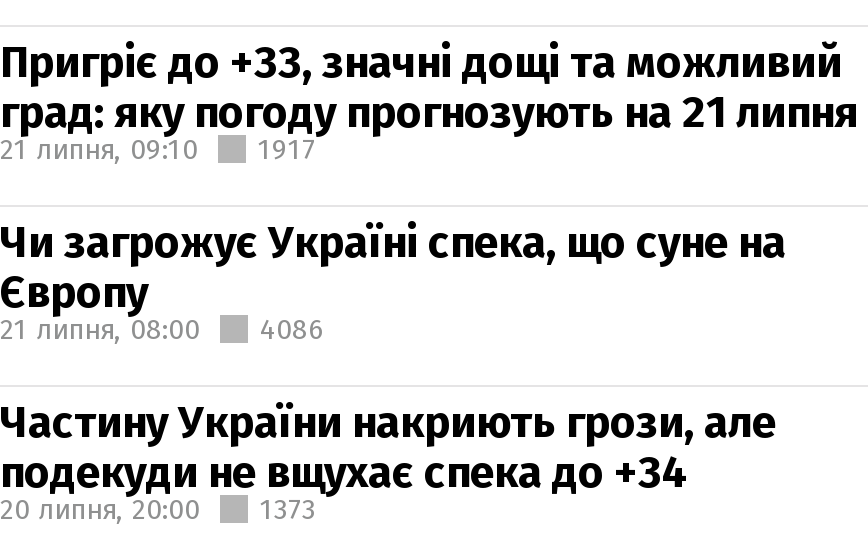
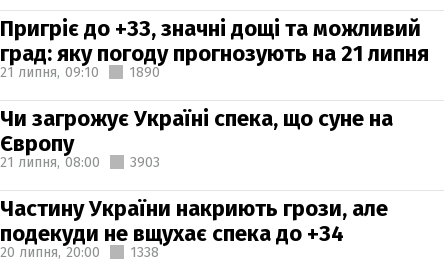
- 1917
+ 1890

- 21 липня, 08:00 4086
+ 21 липня, 08:00 3903

- 20 липня, 20:00 1373
+ 20 липня, 20:00 1338
